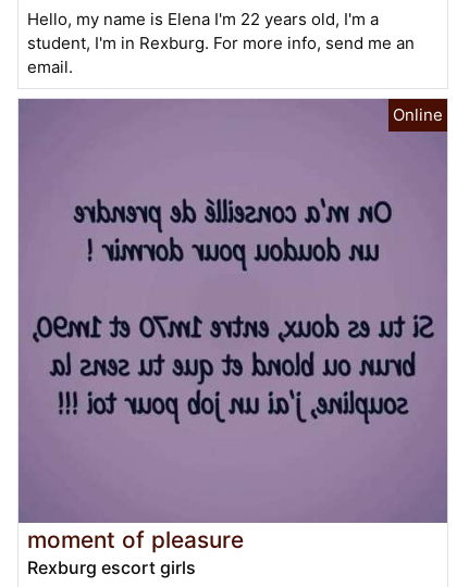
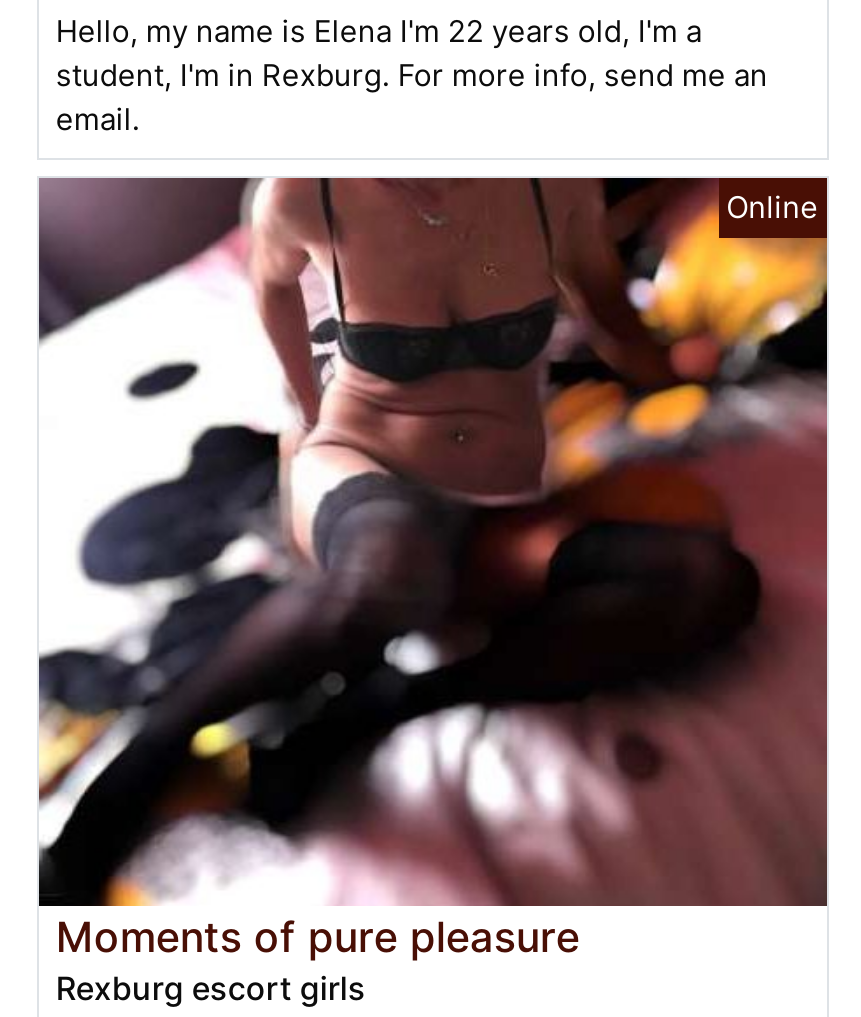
- [image]
- moment of pleasure
+ [image]
+ Moments of pure pleasure
